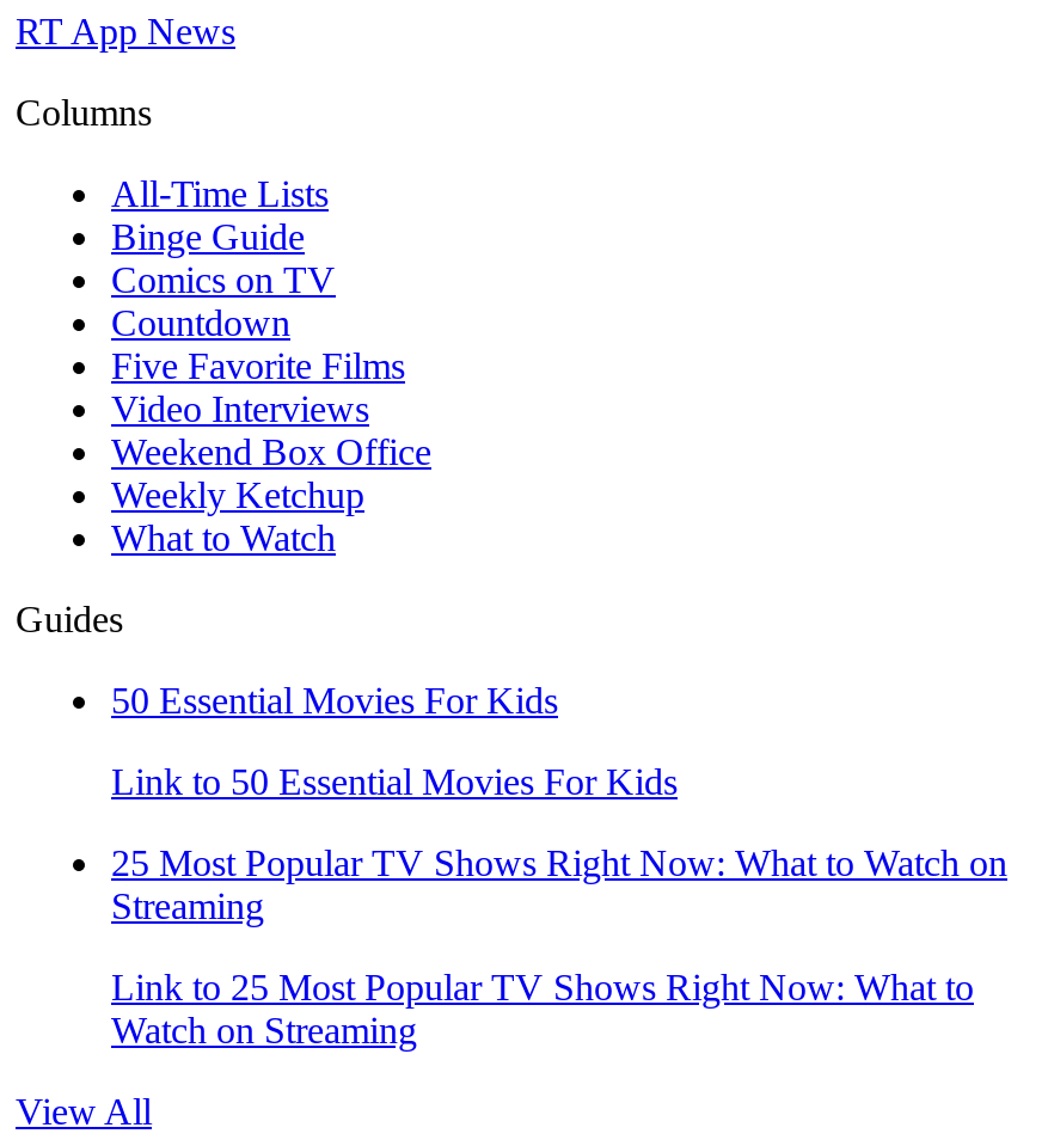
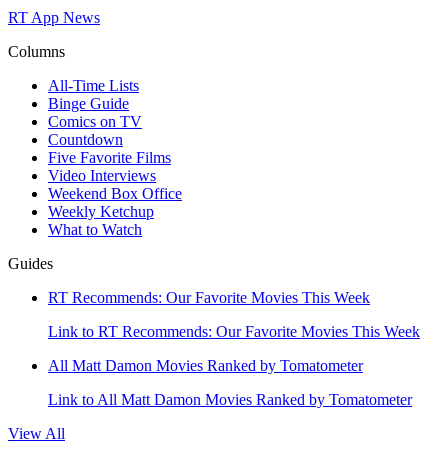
- 50 Essential Movies For Kids
+ RT Recommends: Our Favorite Movies This Week

- Link to 50 Essential Movies For Kids
+ Link to RT Recommends: Our Favorite Movies This Week

- 25 Most Popular TV Shows Right Now: What to Watch on
- Streaming
+ All Matt Damon Movies Ranked by Tomatometer

- Link to 25 Most Popular TV Shows Right Now: What to
- Watch on Streaming
+ Link to All Matt Damon Movies Ranked by Tomatometer
